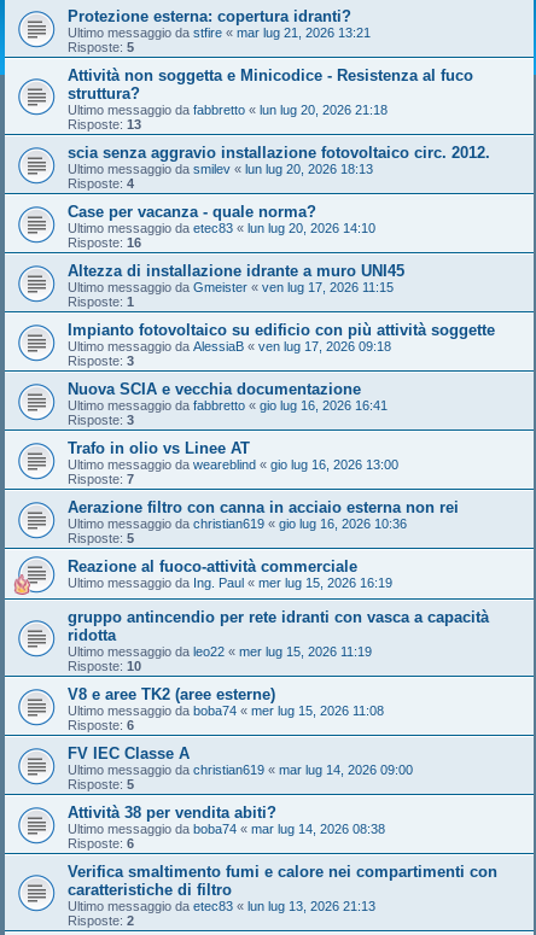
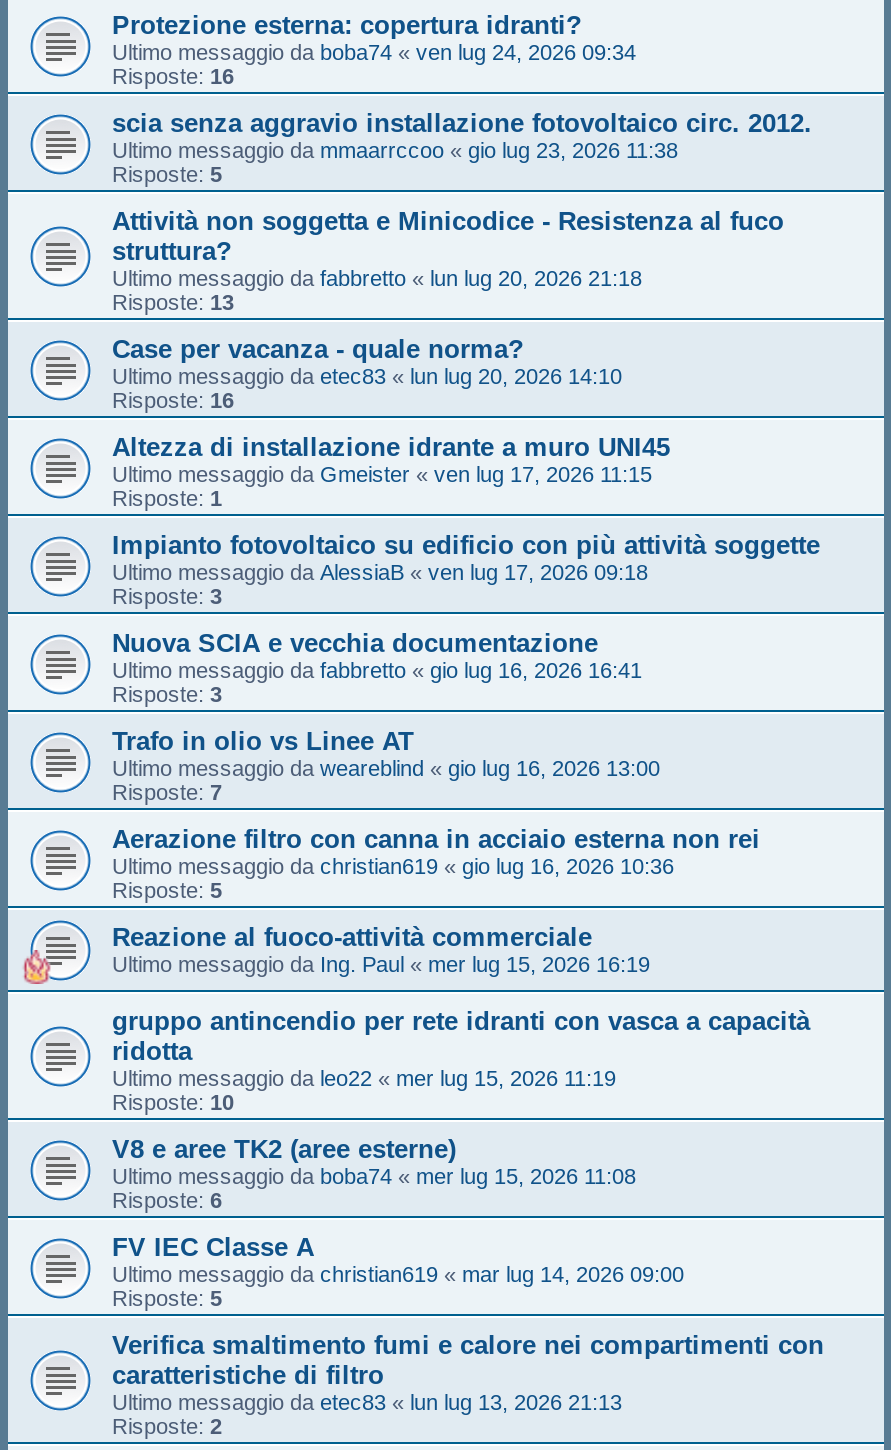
- Ultimo messaggio da stfire «mar lug 21, 2026 13:21
+ Ultimo messaggio da boba74«ven lug 24, 2026 09:34
+ Risposte: 16
+ Ultimo messaggio da mmaarrccoo «gio lug 23, 2026 11:38

moved down: Risposte: 5 | Attività non soggetta e Minicodice - Resistenza al fuco | struttura? | Ultimo messaggio da fabbretto «lun lug 20, 2026 21:18 | Risposte: 13

moved up: scia senza aggravio installazione fotovoltaico circ. 2012.

- Ultimo messaggio da smilev «lun lug 20, 2026 18:13
- Risposte: 4

- Attività 38 per vendita abiti?
- Ultimo messaggio da boba74 «mar lug 14, 2026 08:38
- Risposte: 6
